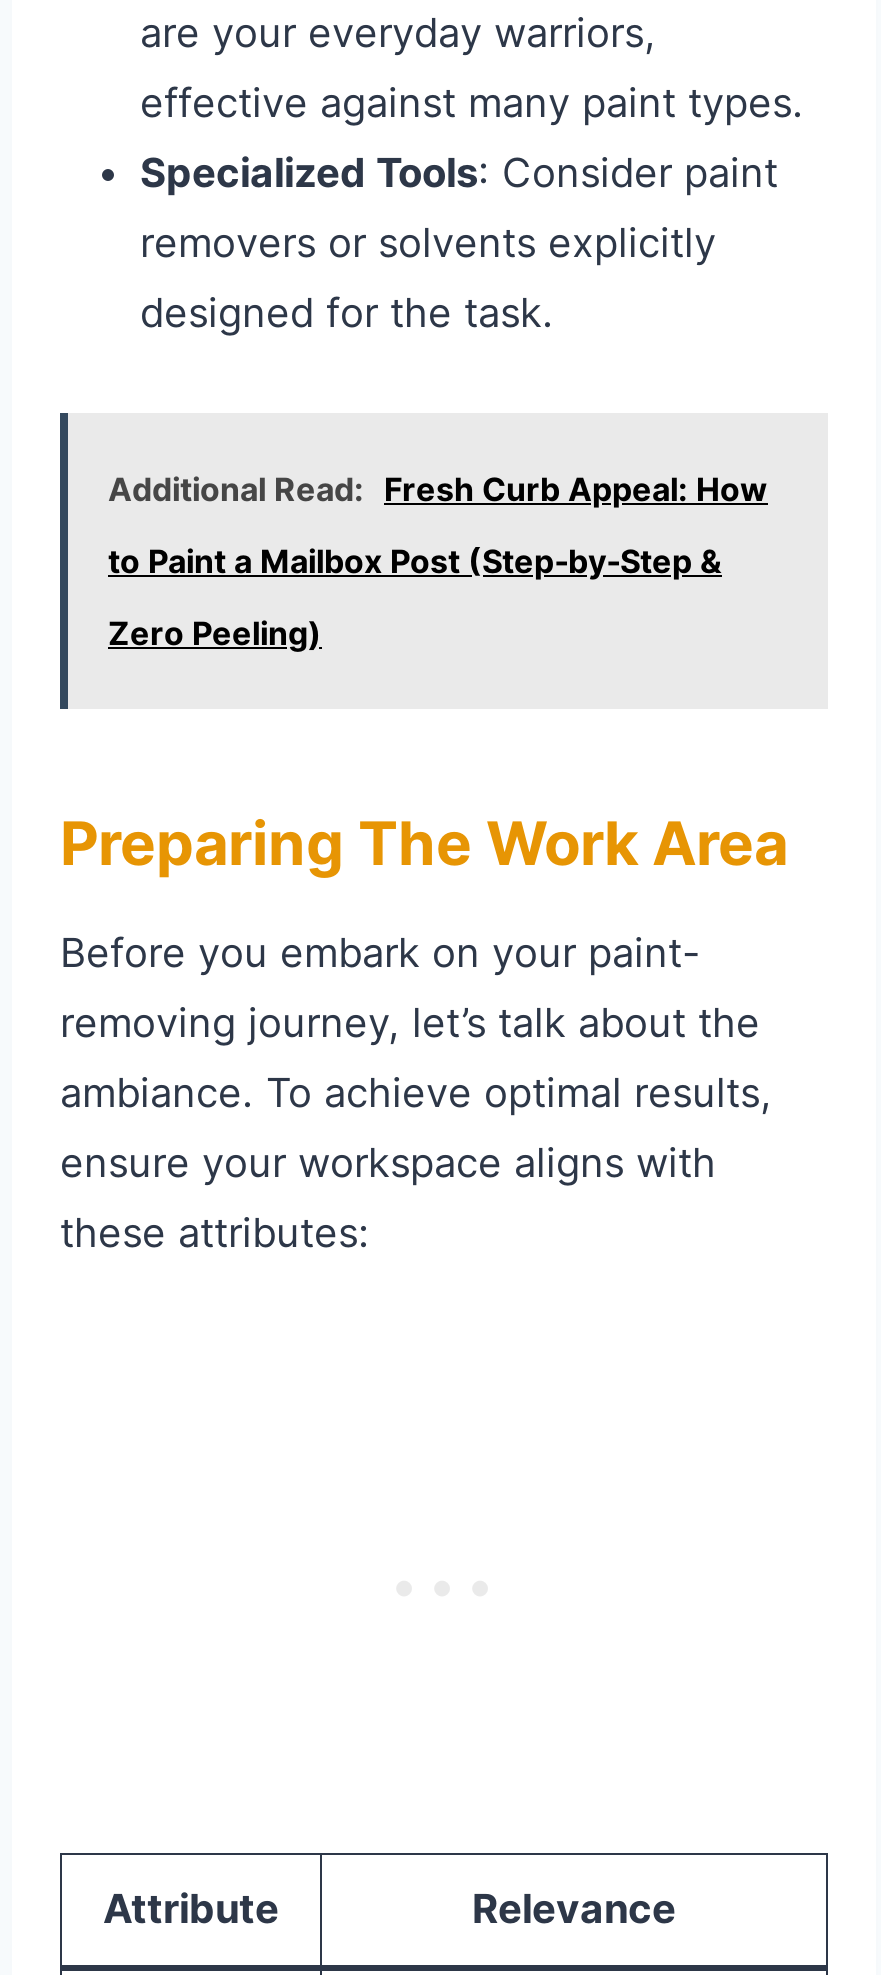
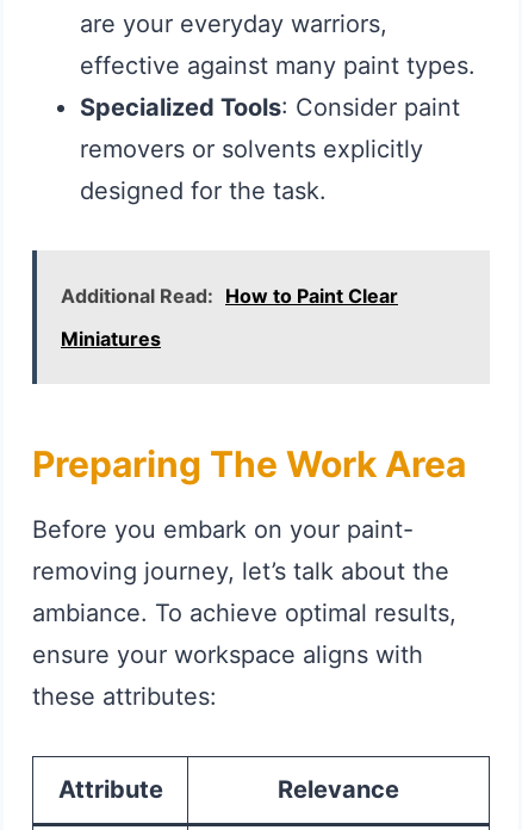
- Additional Read: Fresh Curb Appeal: How
- to Paint a Mailbox Post (Step‑by‑Step &
- Zero Peeling)
+ Additional Read: How to Paint Clear
+ Miniatures
